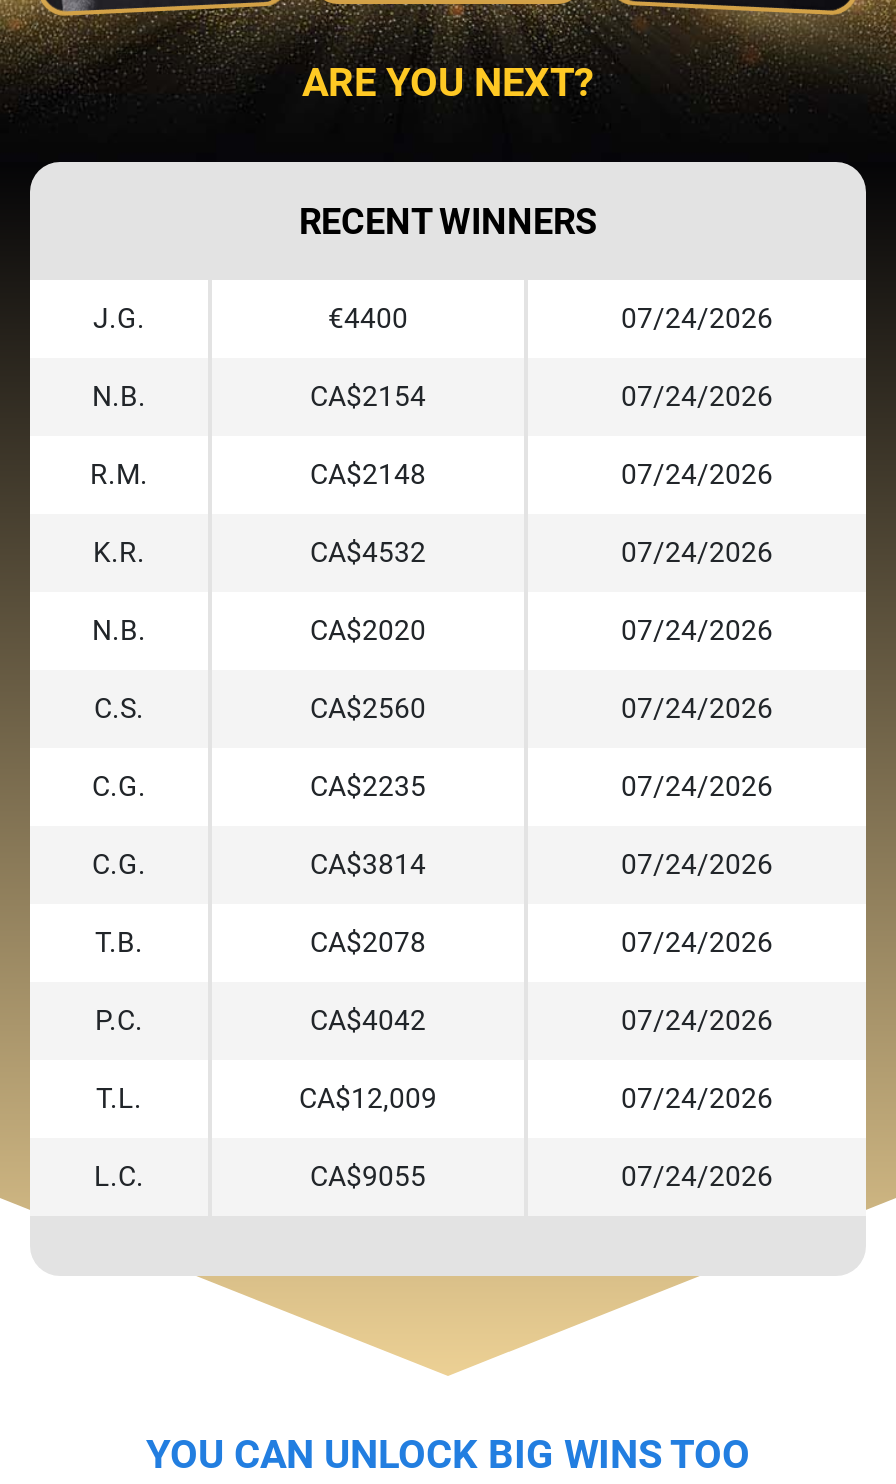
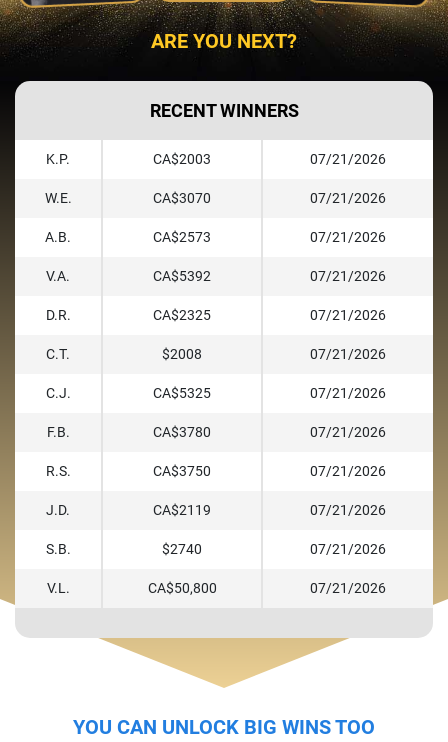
- J.G.
- €4400
- 07/24/2026
+ K.P.
+ CA$2003
+ 07/21/2026

- N.B.
- CA$2154
- 07/24/2026
+ W.E.
+ CA$3070
+ 07/21/2026

- R.M.
- CA$2148
- 07/24/2026
+ A.B.
+ CA$2573
+ 07/21/2026

- K.R.
- CA$4532
- 07/24/2026
+ V.A.
+ CA$5392
+ 07/21/2026

- N.B.
- CA$2020
- 07/24/2026
+ D.R.
+ CA$2325
+ 07/21/2026

- C.S.
- CA$2560
- 07/24/2026
+ C.T.
+ $2008
+ 07/21/2026

- C.G.
- CA$2235
- 07/24/2026
+ C.J.
+ CA$5325
+ 07/21/2026

- C.G.
- CA$3814
- 07/24/2026
+ F.B.
+ CA$3780
+ 07/21/2026

- T.B.
- CA$2078
- 07/24/2026
+ R.S.
+ CA$3750
+ 07/21/2026

- P.C.
- CA$4042
- 07/24/2026
+ J.D.
+ CA$2119
+ 07/21/2026

- T.L.
- CA$12,009
- 07/24/2026
+ S.B.
+ $2740
+ 07/21/2026

- L.C.
- CA$9055
- 07/24/2026
+ V.L.
+ CA$50,800
+ 07/21/2026
